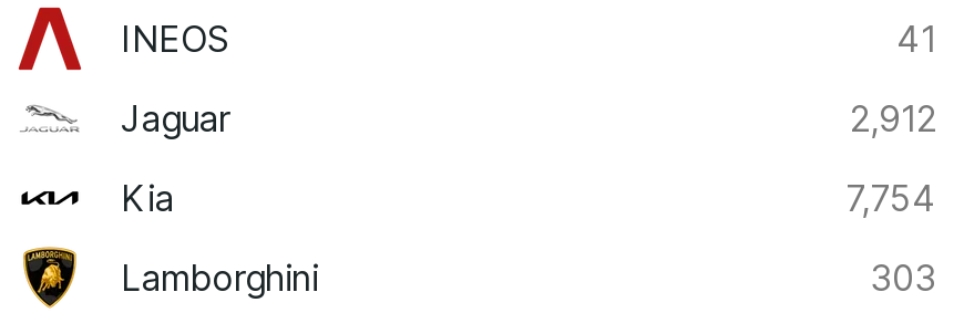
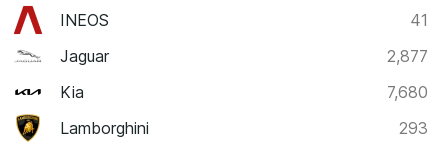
- 2,912
+ 2,877

- 7,754
+ 7,680

- 303
+ 293
